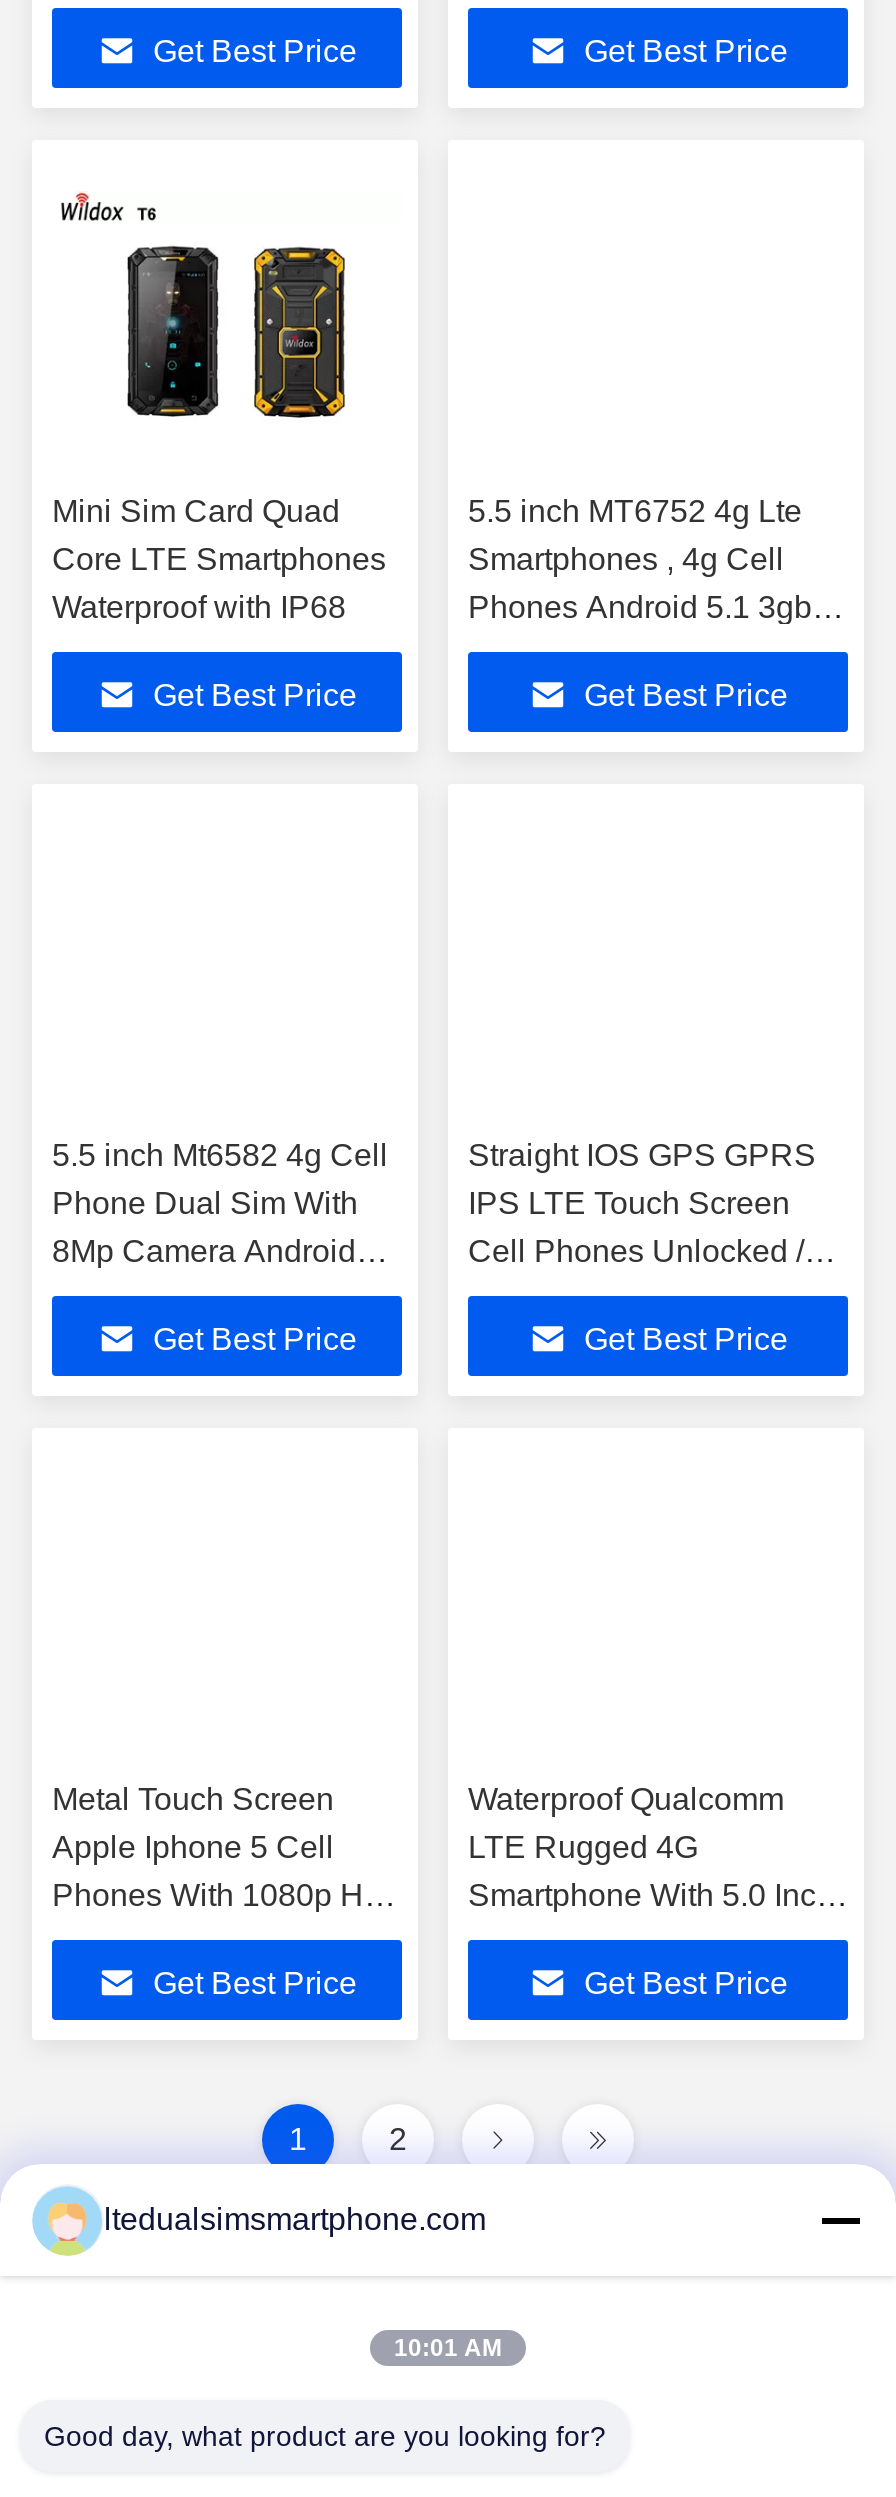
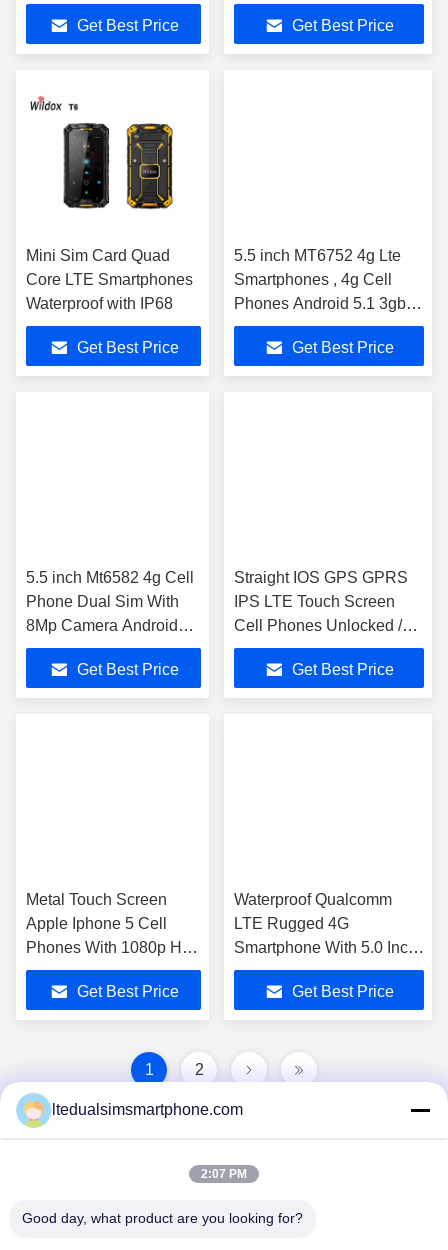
- 10:01 AM
+ 2:07 PM
